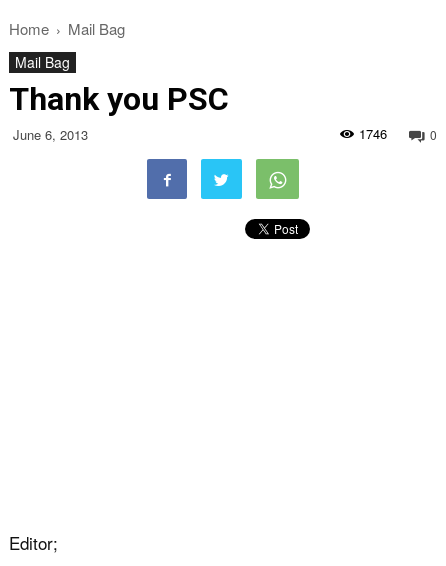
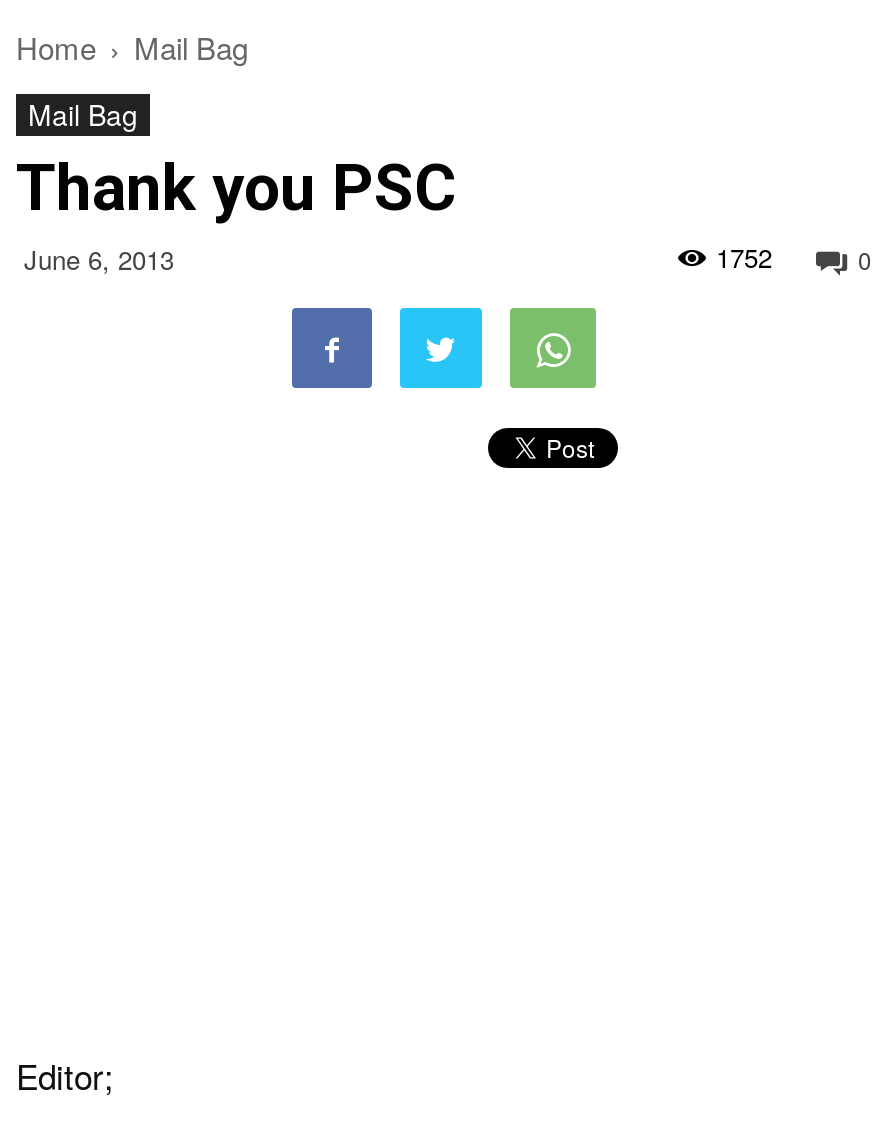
- 1746
+ 1752
